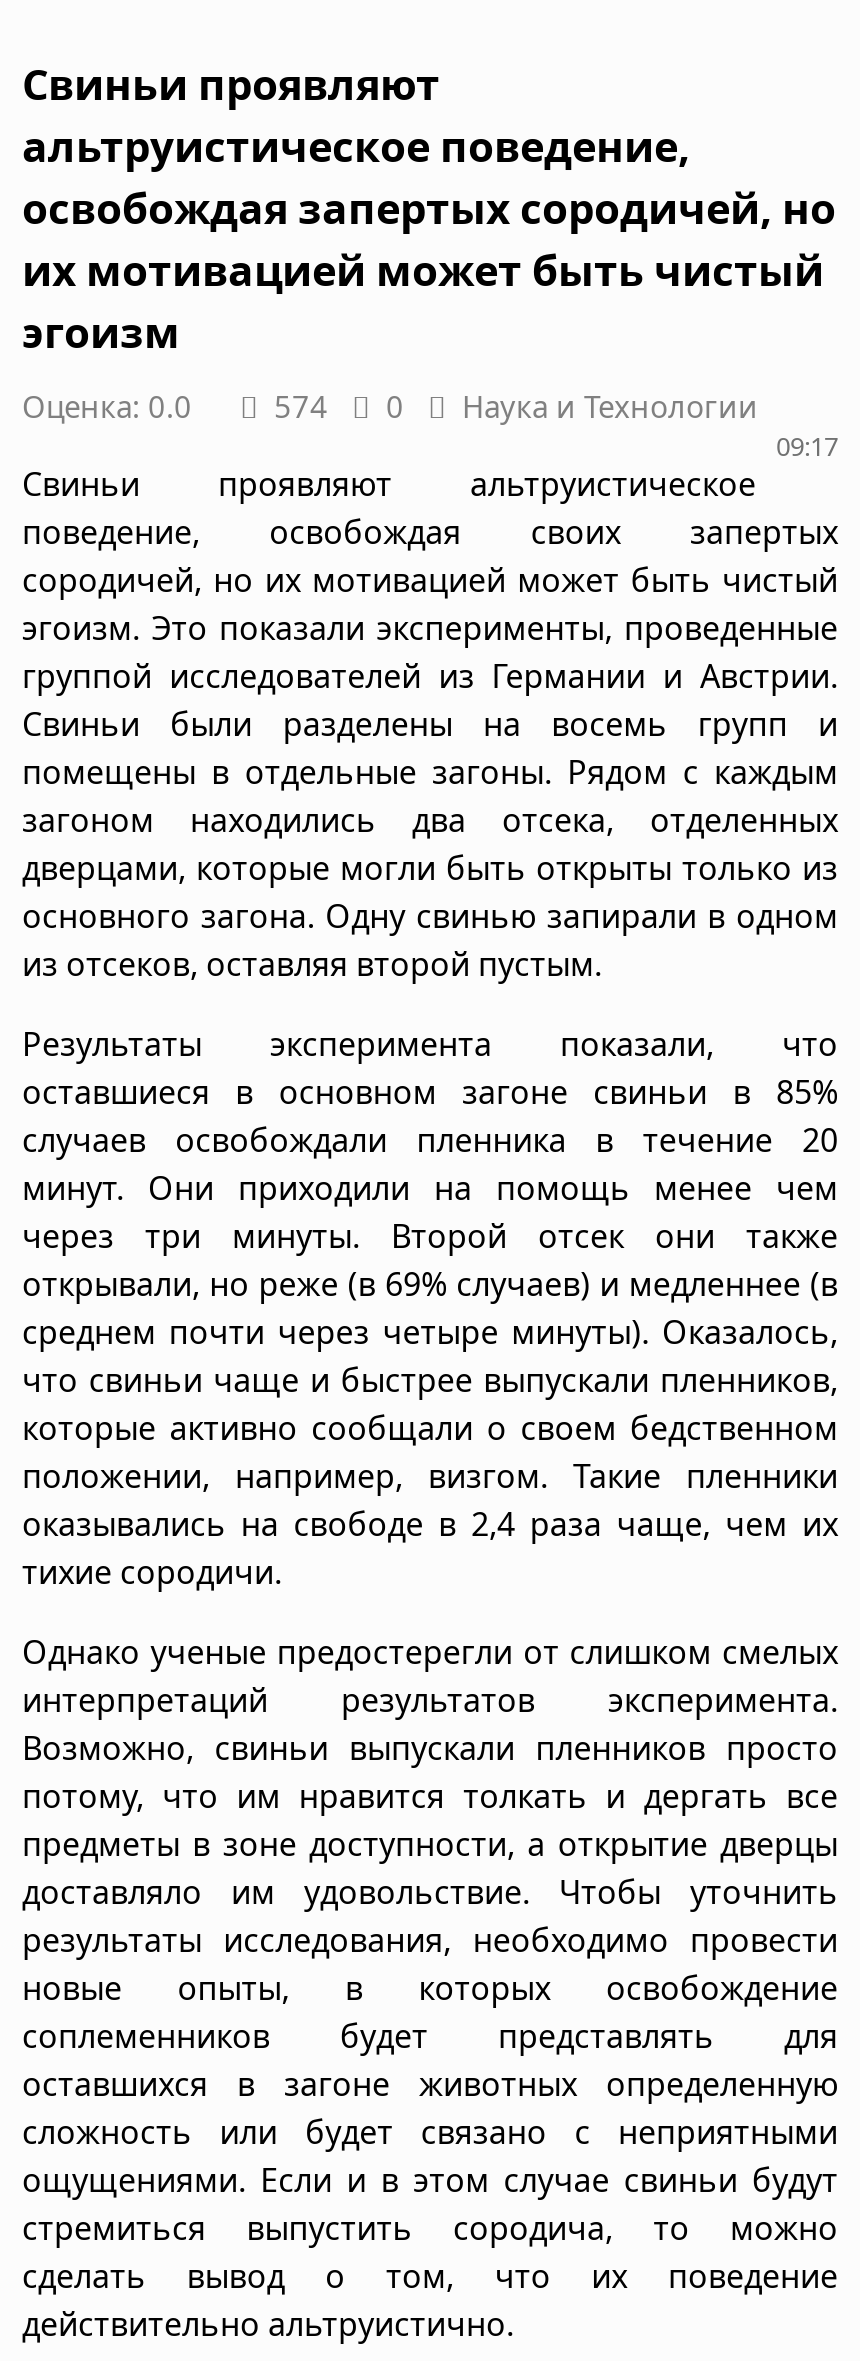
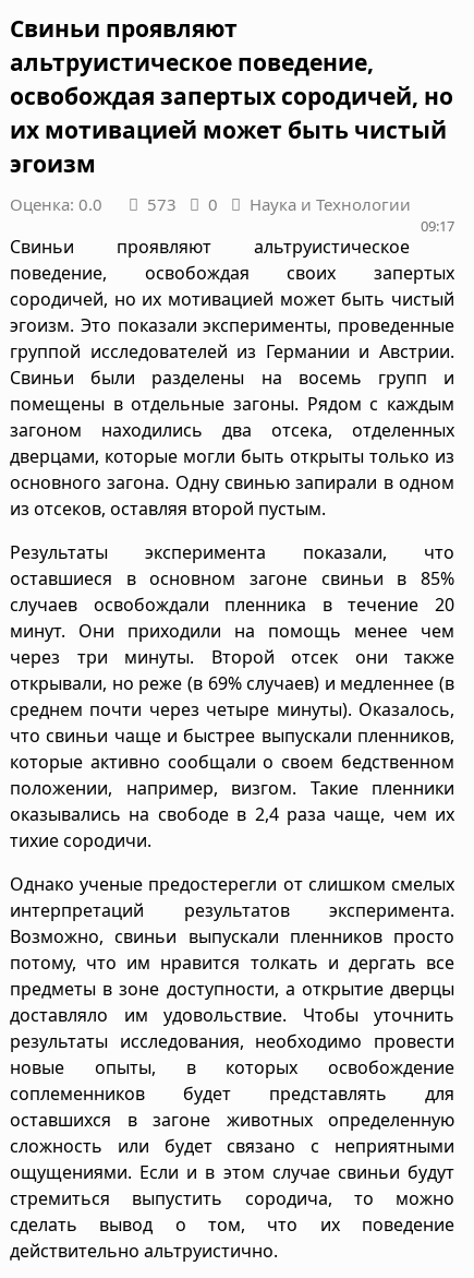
- Оценка: 0.0 574 0 Наука и Технологии
+ Оценка: 0.0 573 0 Наука и Технологии
